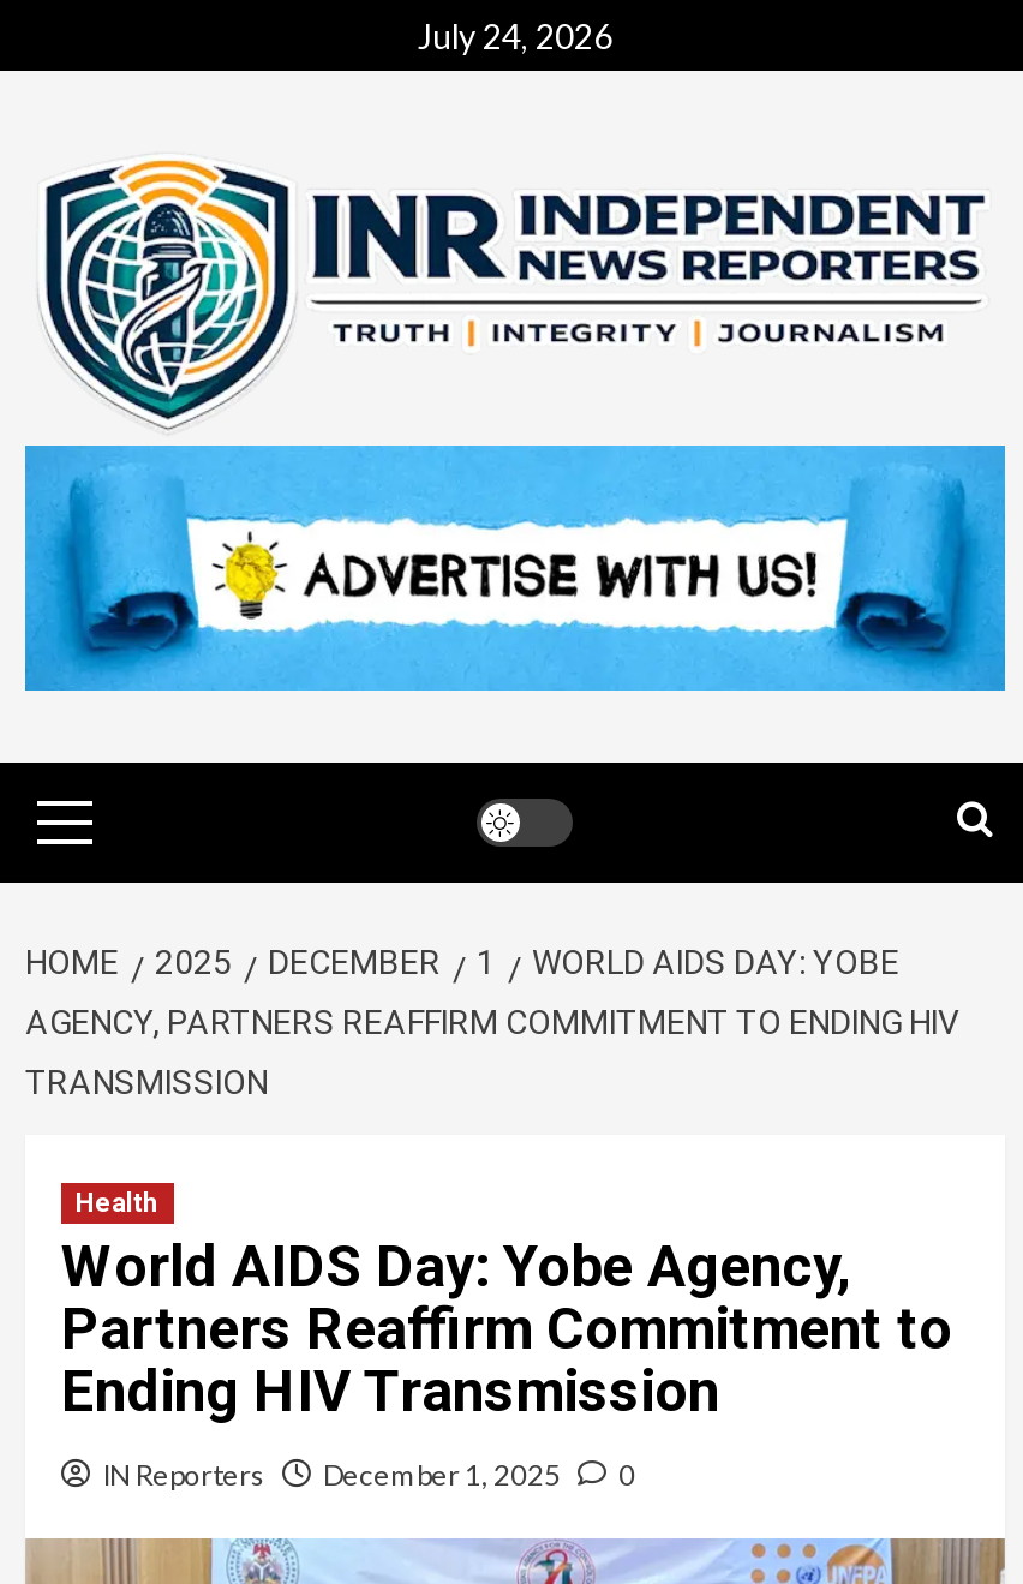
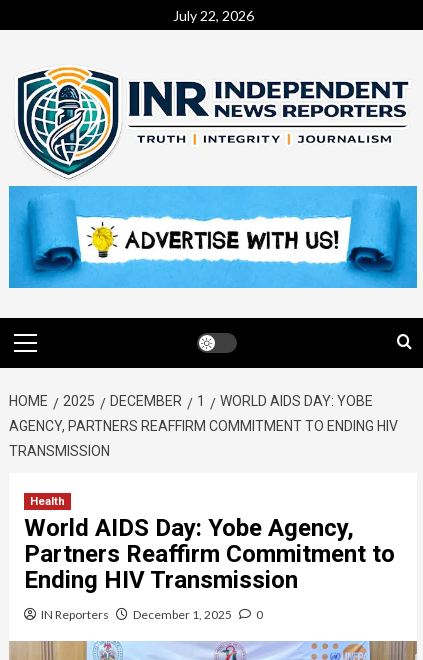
- July 24, 2026
+ July 22, 2026
